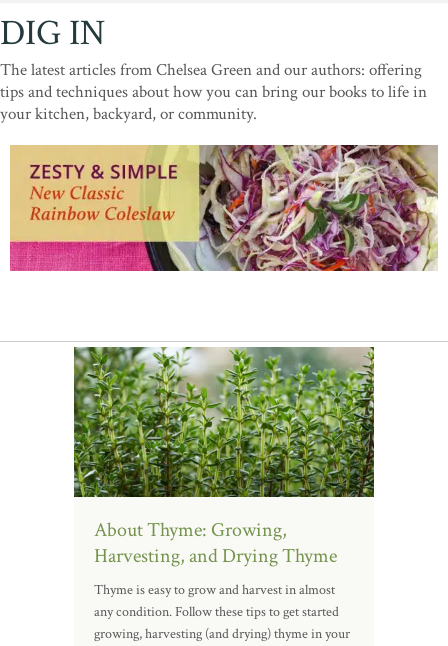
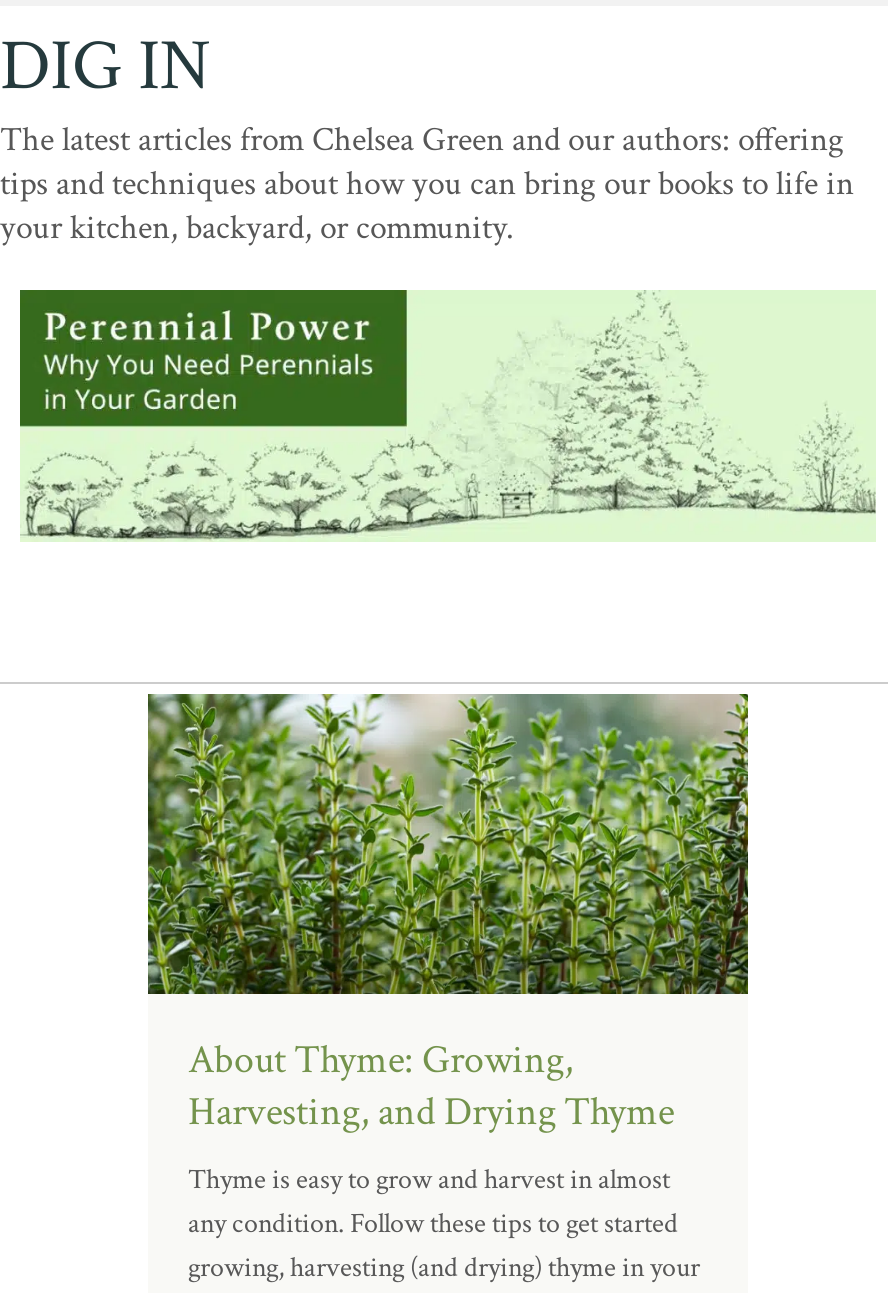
- [image]
+ [image]
